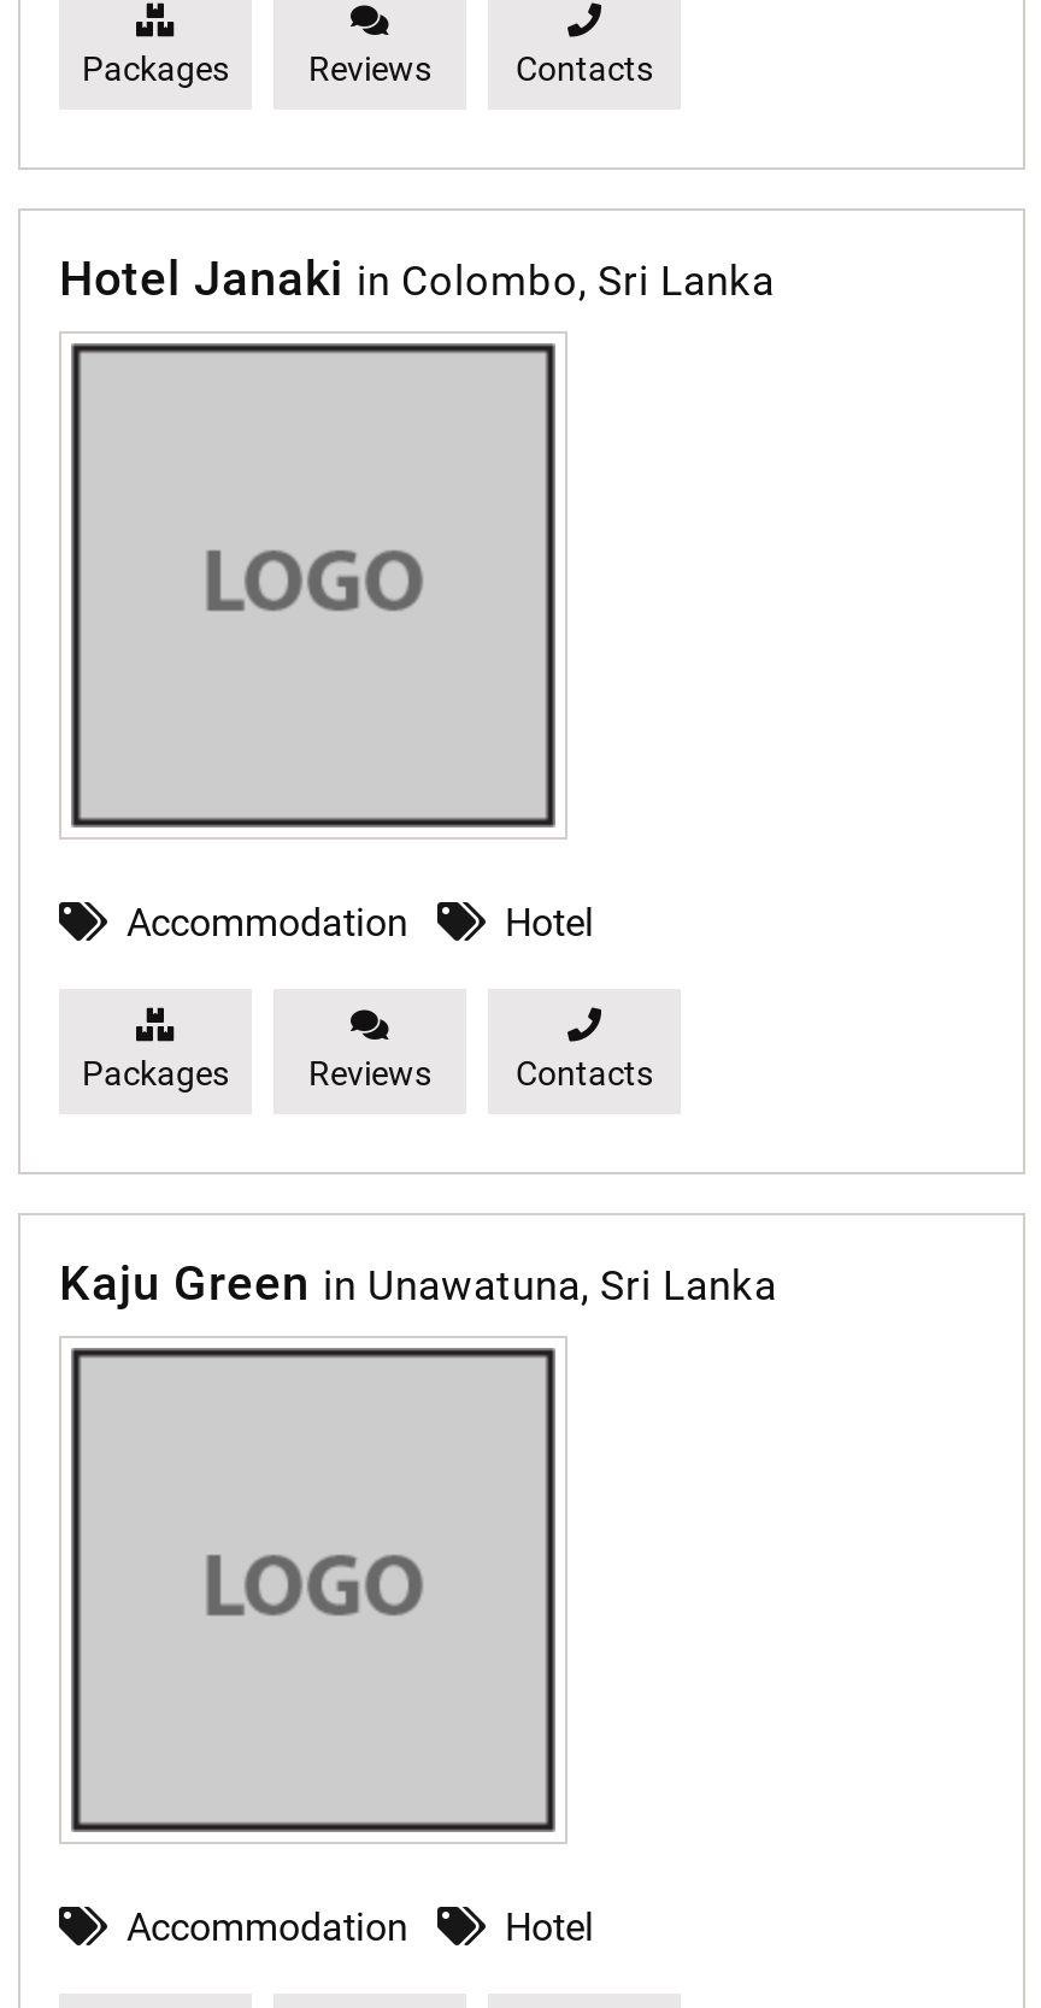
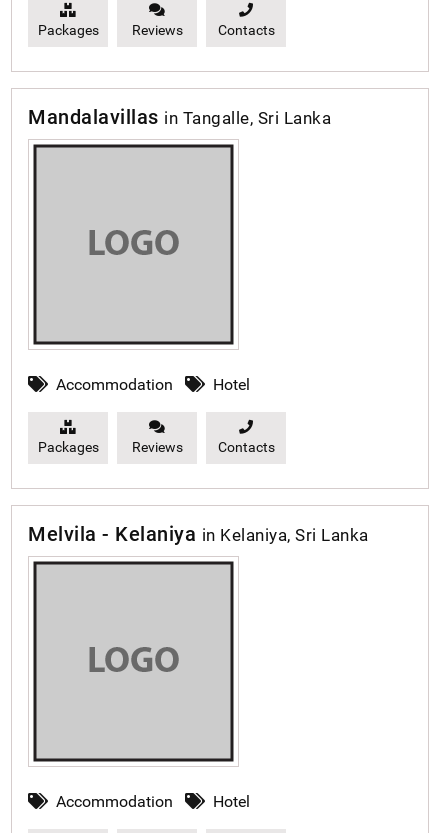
- Hotel Janaki in Colombo, Sri Lanka
+ Mandalavillas in Tangalle, Sri Lanka

- Kaju Green in Unawatuna, Sri Lanka
+ Melvila - Kelaniya in Kelaniya, Sri Lanka
